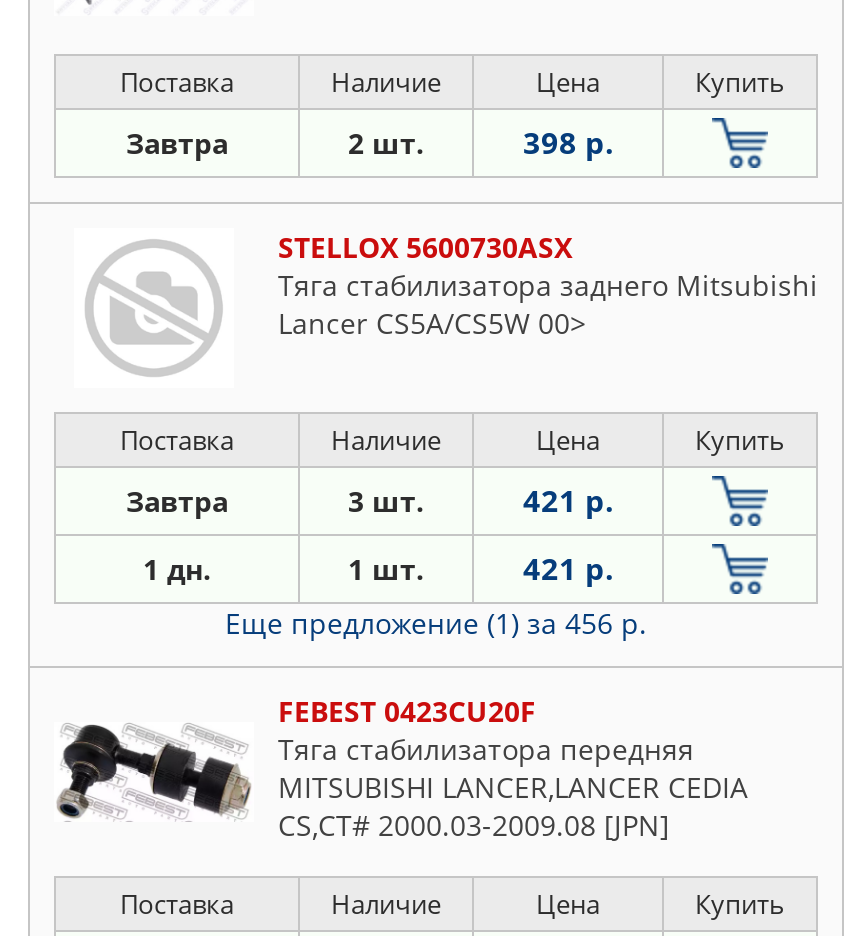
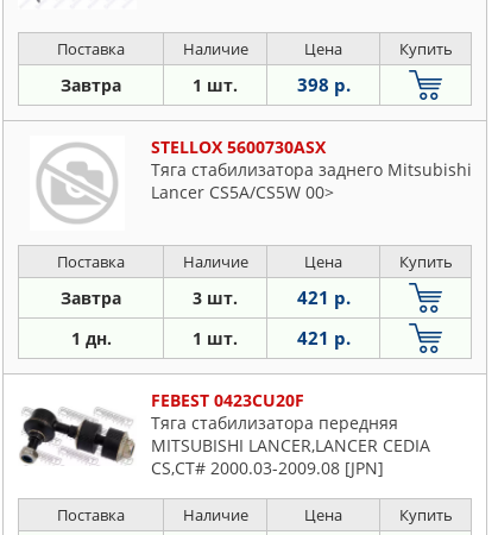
- 2 шт.
+ 1 шт.

- Еще предложение (1) за 456 р.
